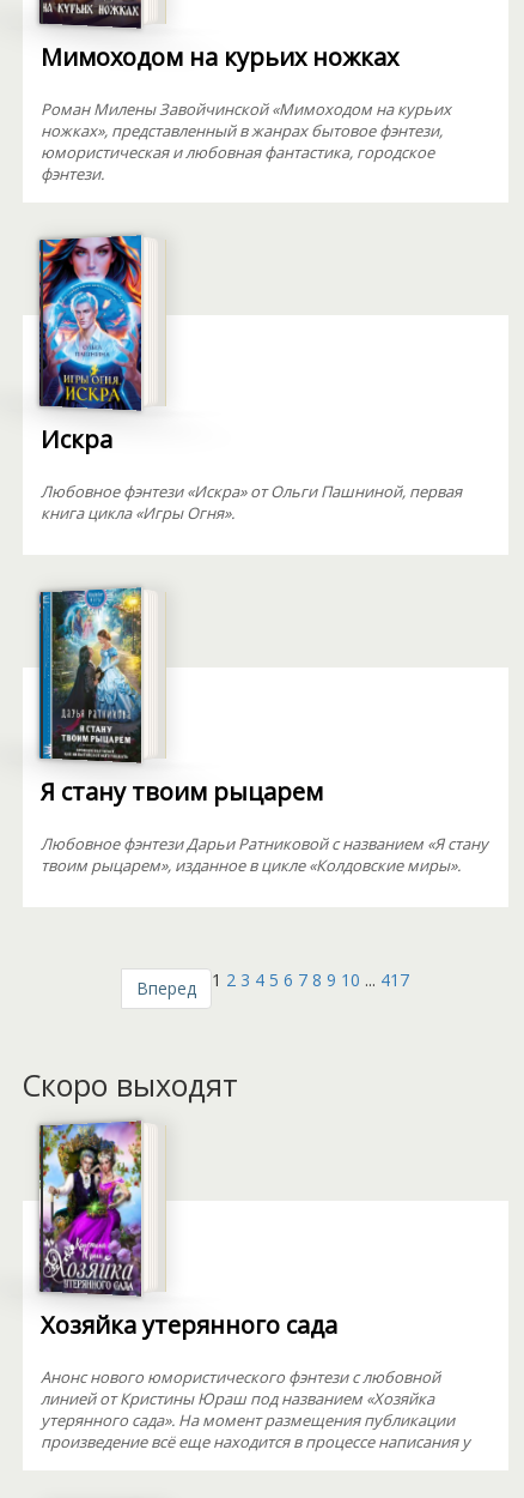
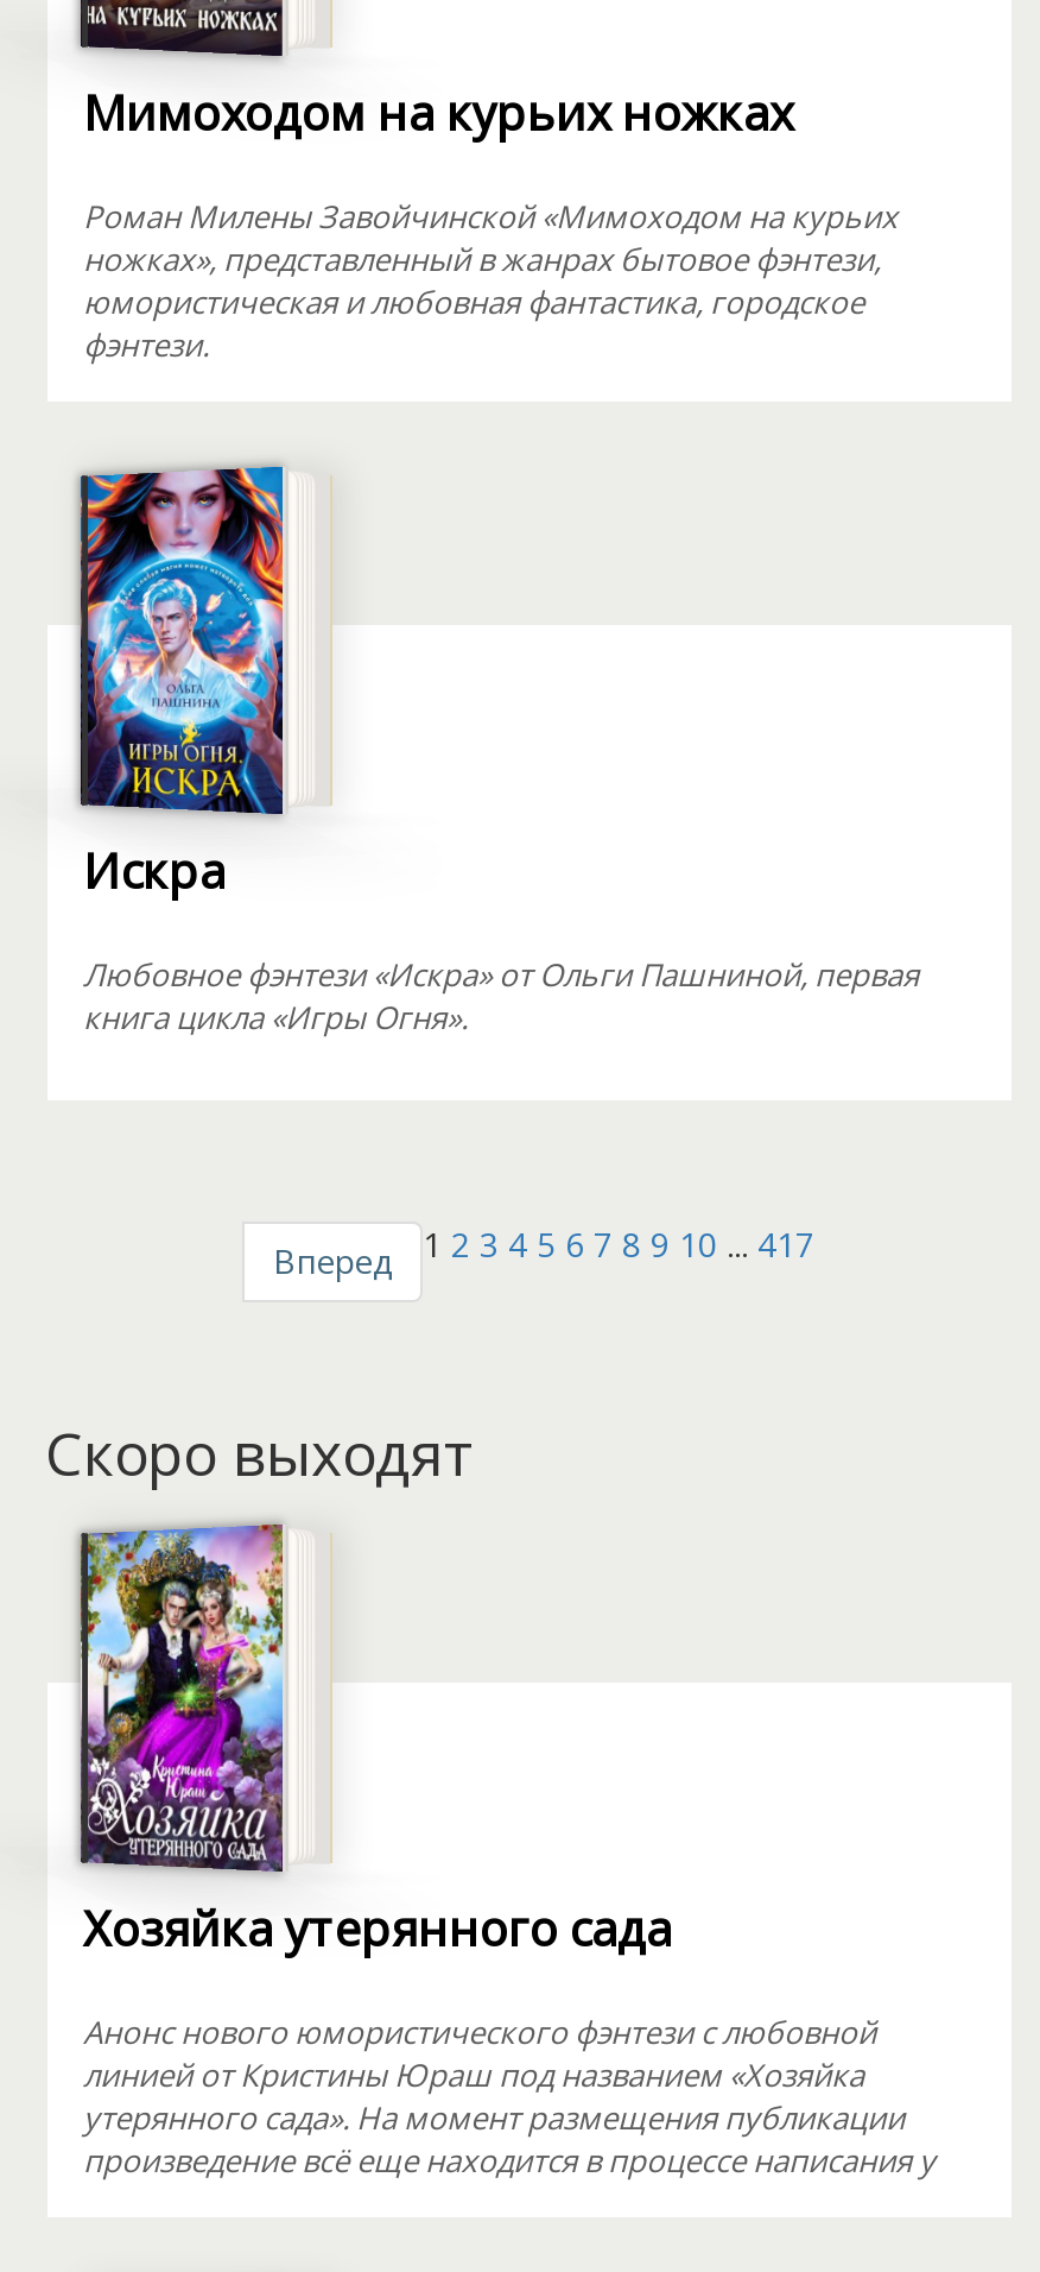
- [image]
- Я стану твоим рыцарем
- Любовное фэнтези Дарьи Ратниковой с названием «Я стану
- твоим рыцарем», изданное в цикле «Колдовские миры».
